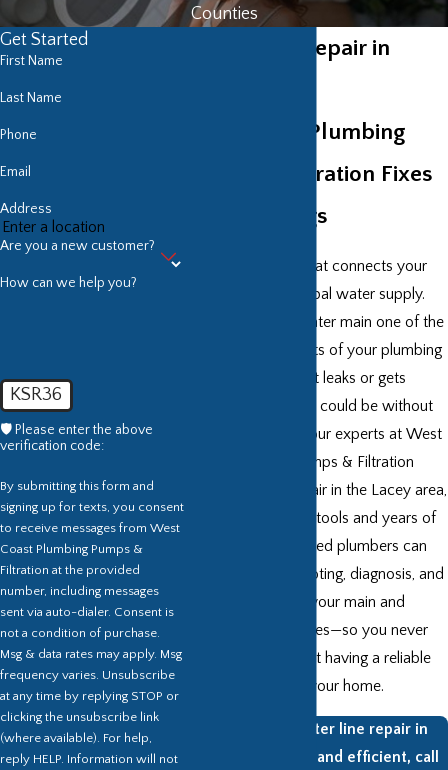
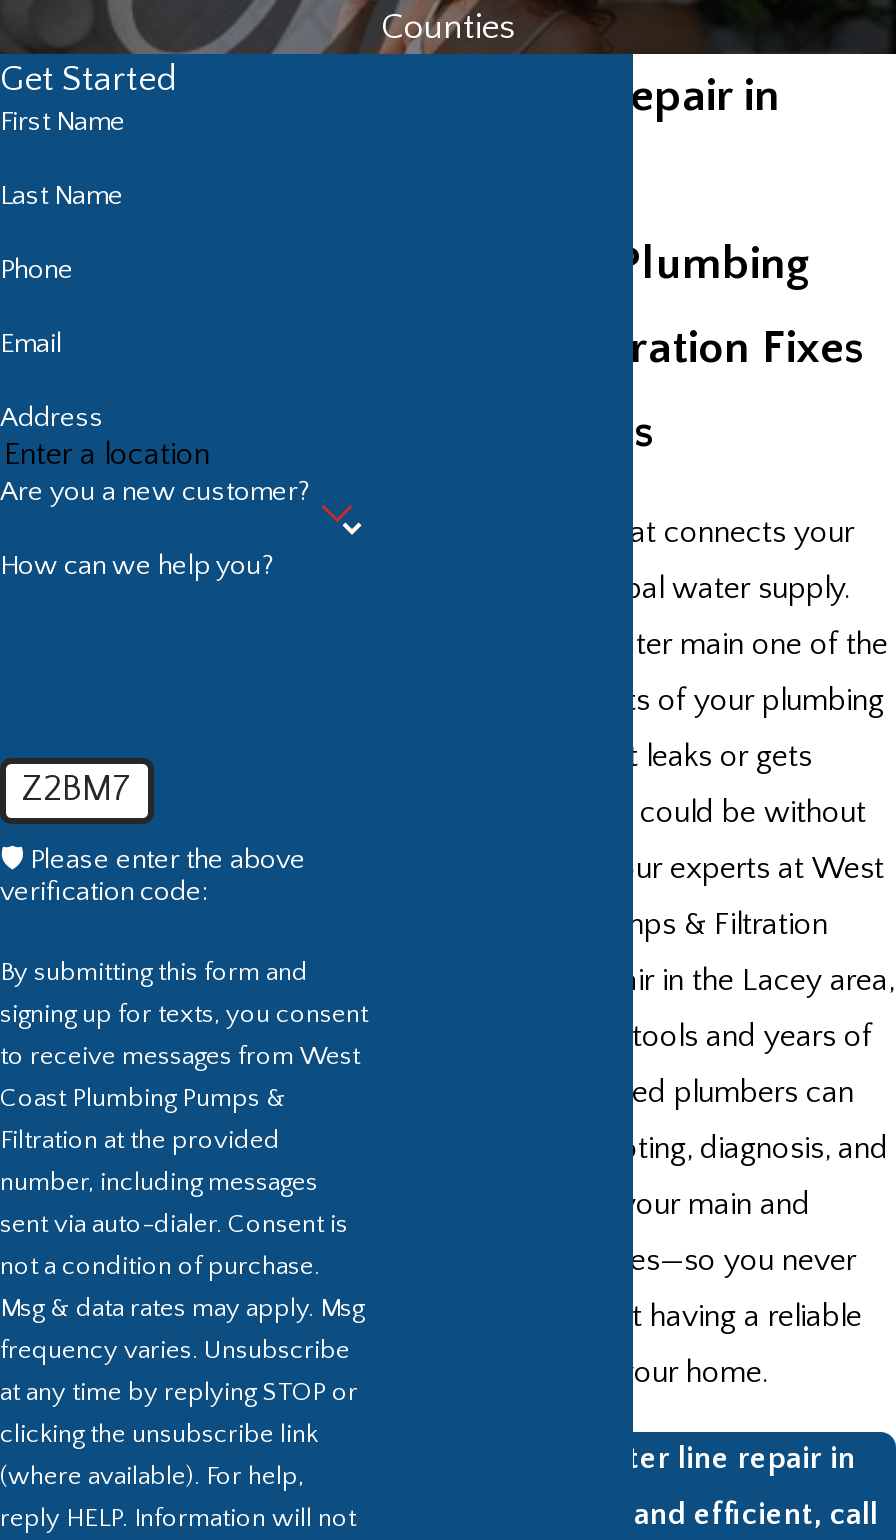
- KSR36
+ Z2BM7
